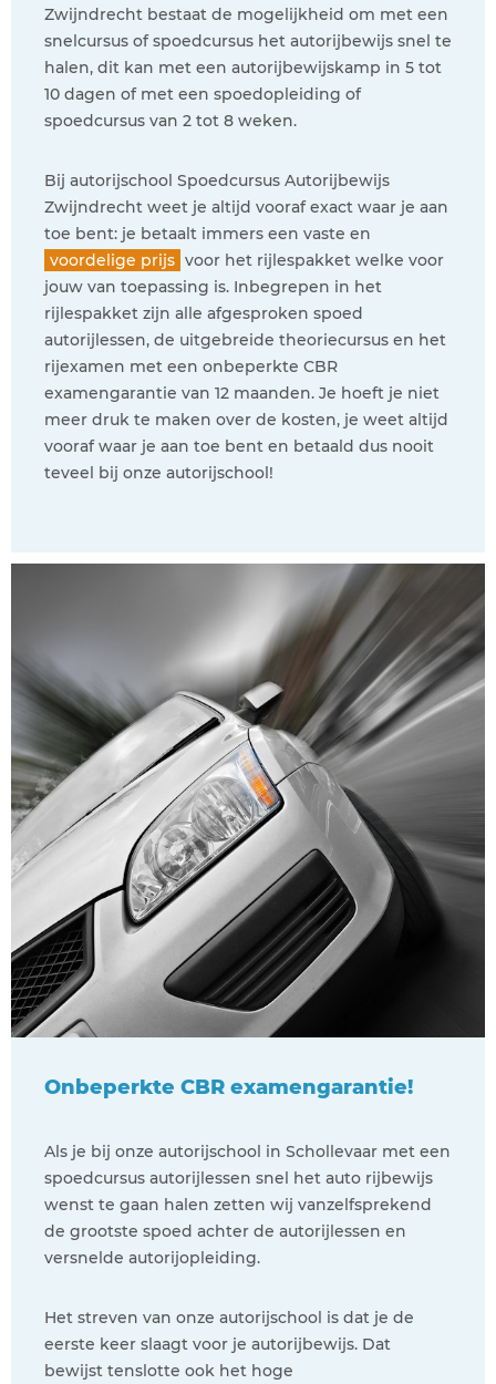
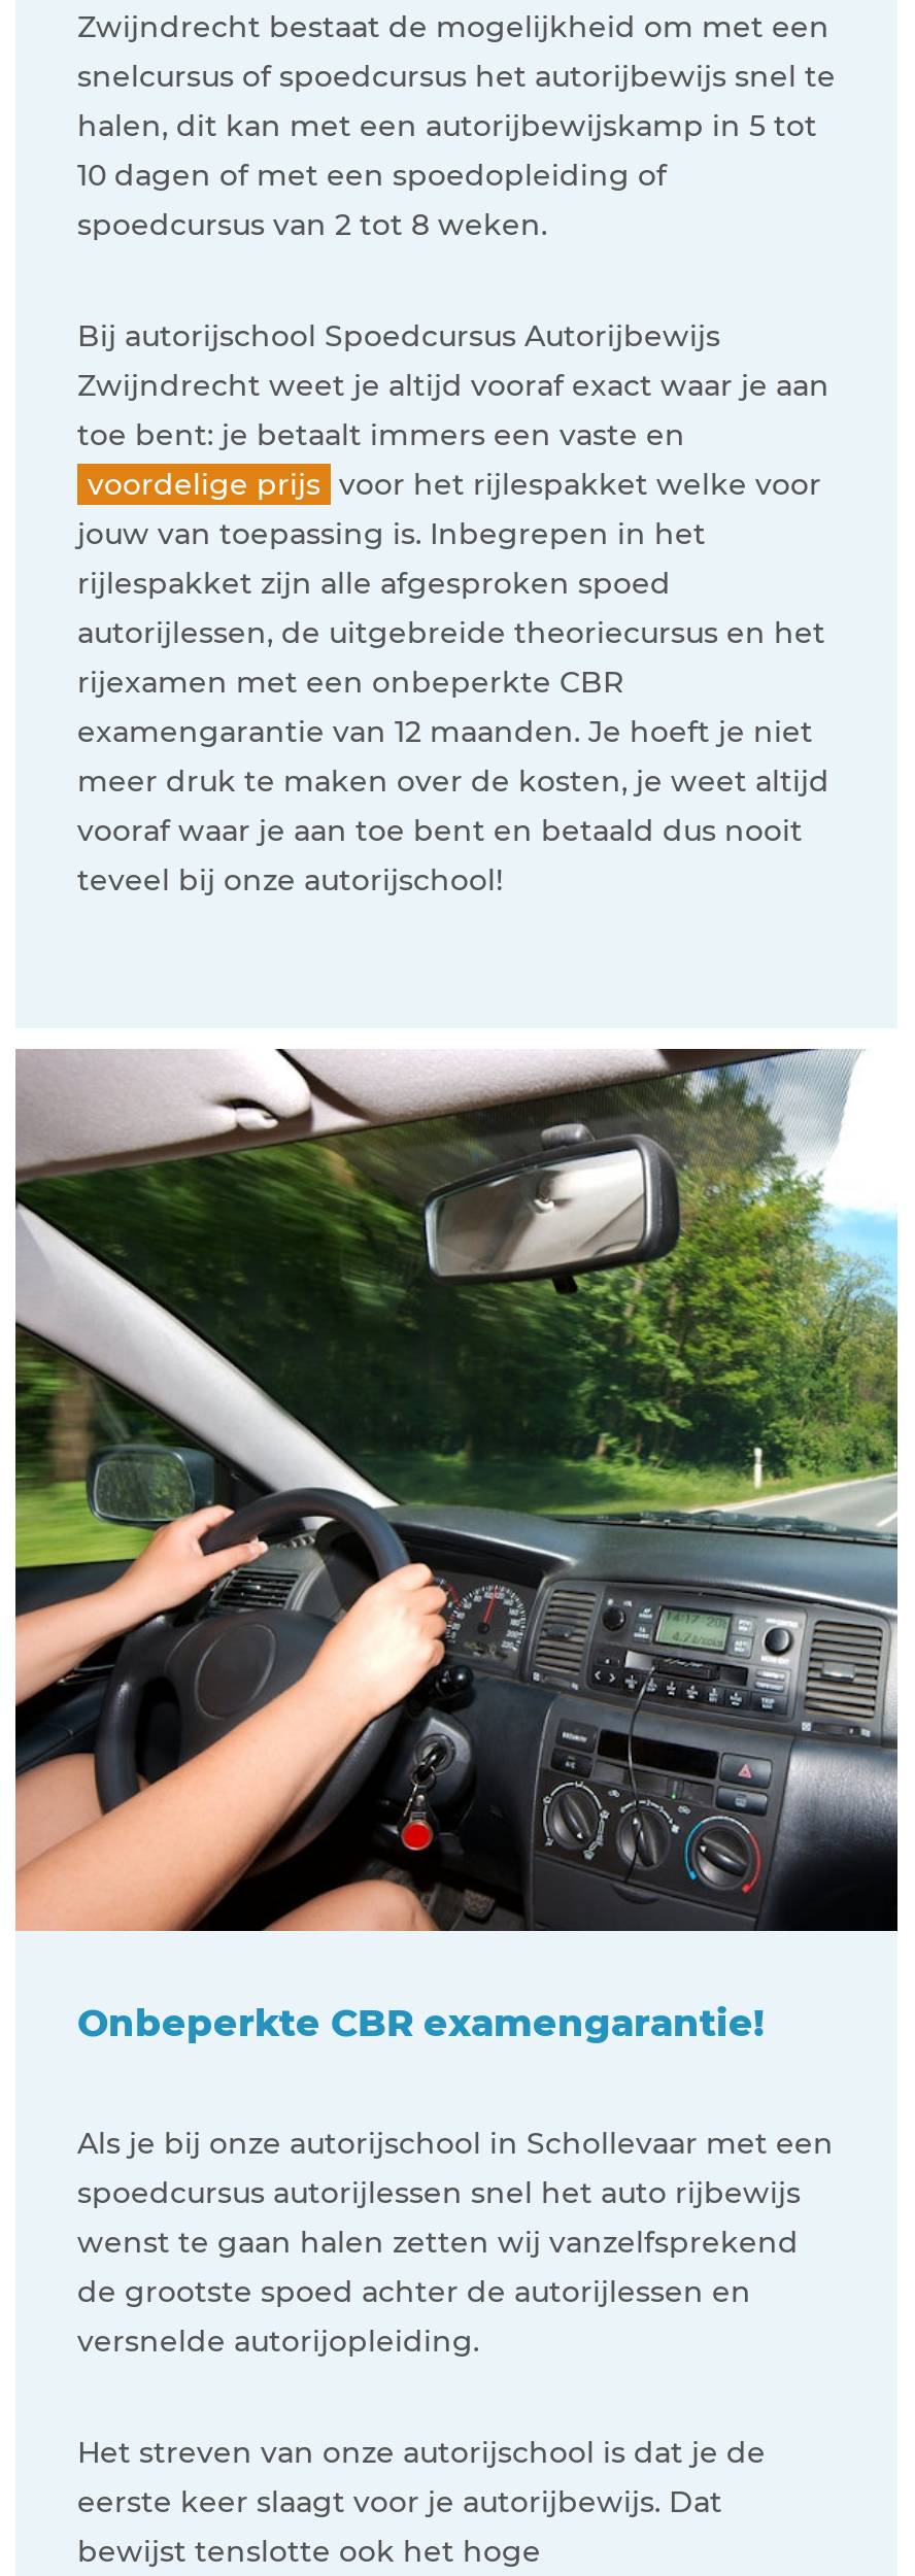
- [image]
+ [image]
